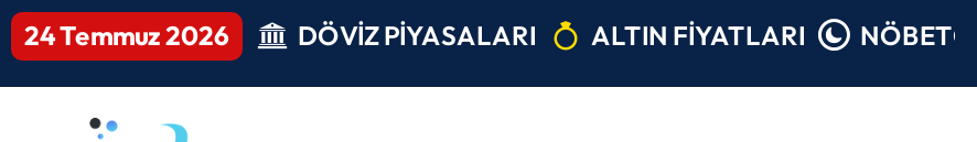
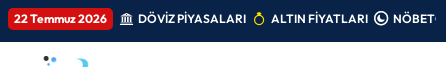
- 24 Temmuz 2026
+ 22 Temmuz 2026
